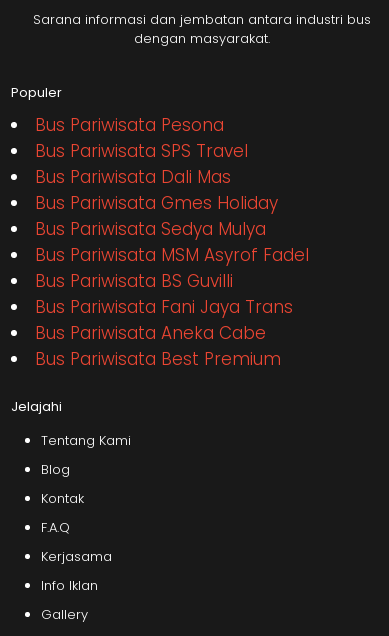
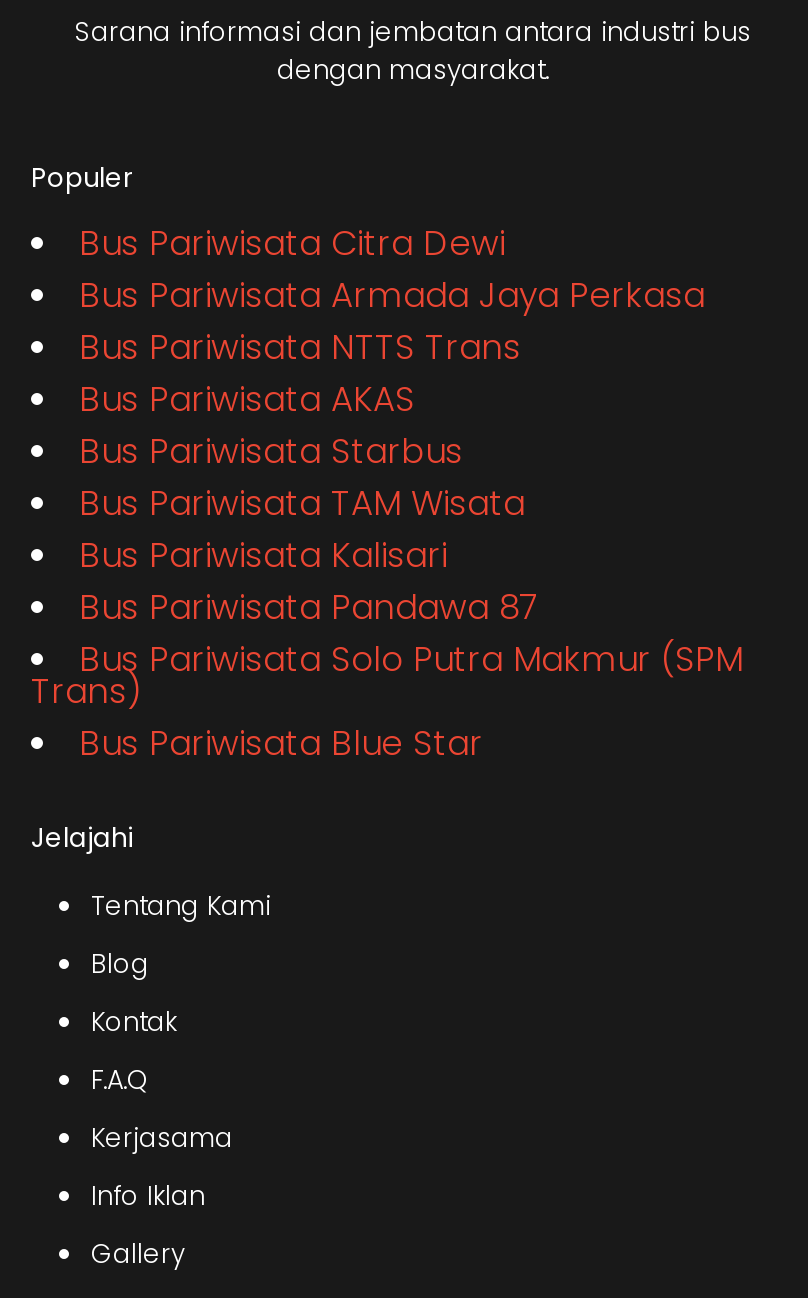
- Bus Pariwisata Pesona
- Bus Pariwisata SPS Travel
- Bus Pariwisata Dali Mas
- Bus Pariwisata Gmes Holiday
- Bus Pariwisata Sedya Mulya
- Bus Pariwisata MSM Asyrof Fadel
- Bus Pariwisata BS Guvilli
- Bus Pariwisata Fani Jaya Trans
- Bus Pariwisata Aneka Cabe
- Bus Pariwisata Best Premium
+ Bus Pariwisata Citra Dewi
+ Bus Pariwisata Armada Jaya Perkasa
+ Bus Pariwisata NTTS Trans
+ Bus Pariwisata AKAS
+ Bus Pariwisata Starbus
+ Bus Pariwisata TAM Wisata
+ Bus Pariwisata Kalisari
+ Bus Pariwisata Pandawa 87
+ Bus Pariwisata Solo Putra Makmur (SPM
+ Trans)
+ Bus Pariwisata Blue Star
